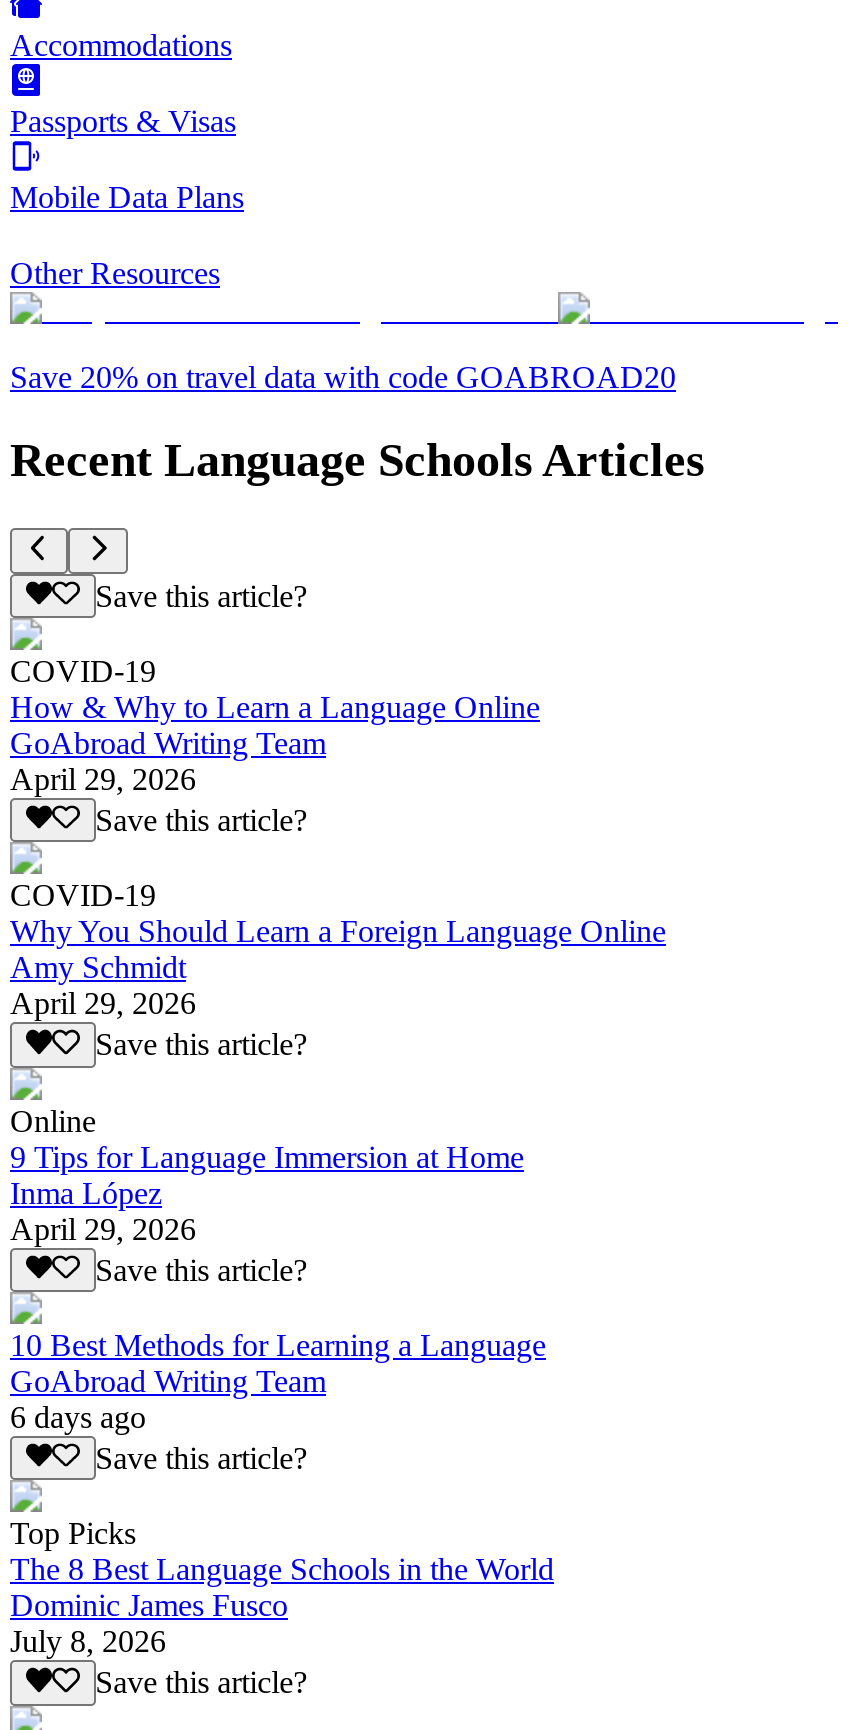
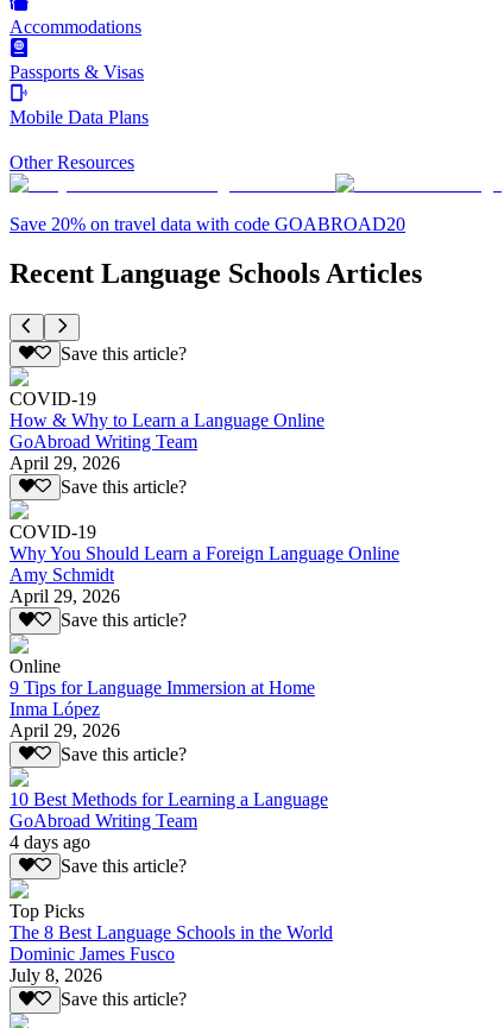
- 6 days ago
+ 4 days ago
